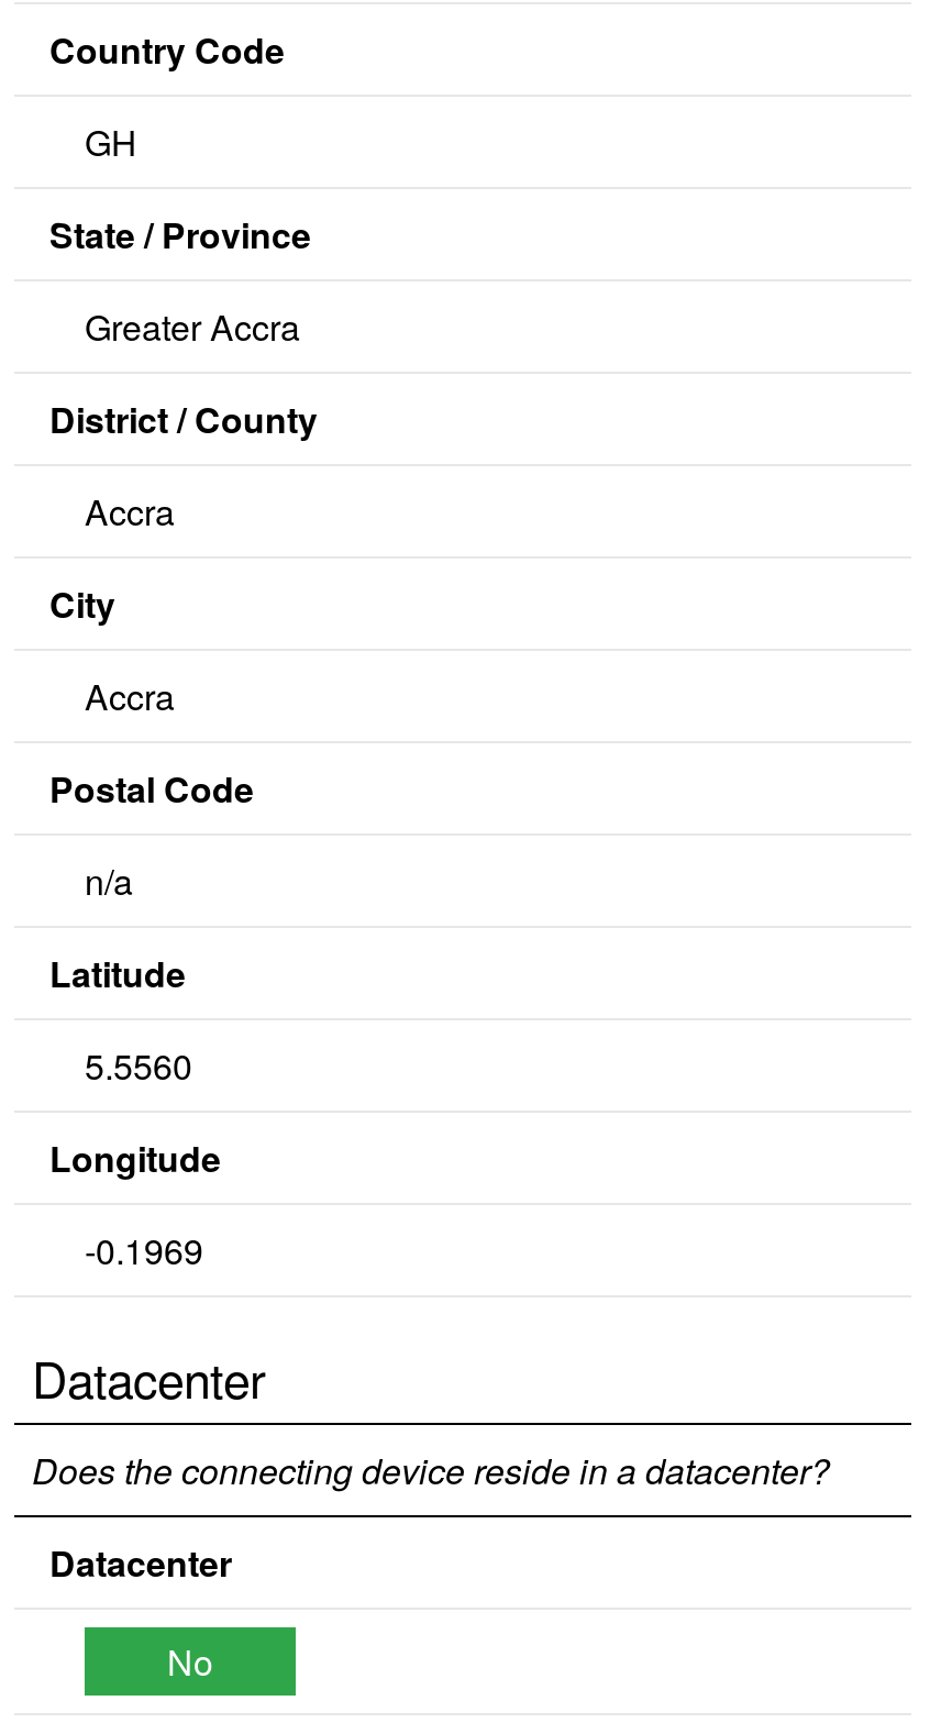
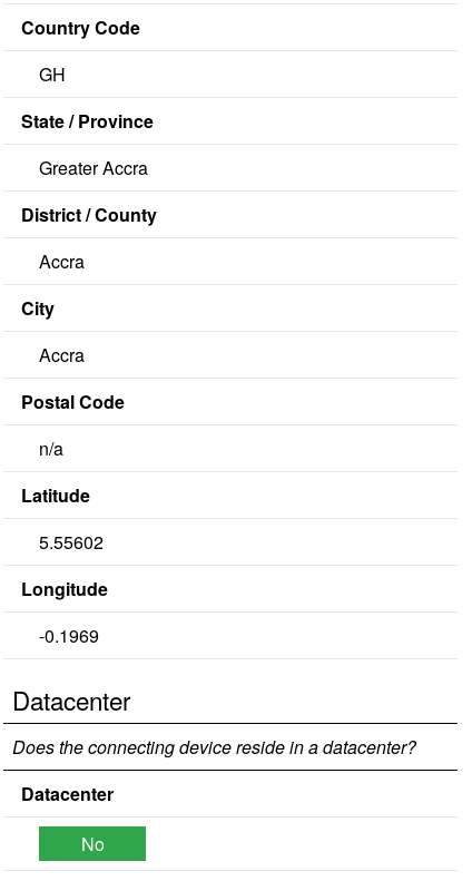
- 5.5560
+ 5.55602
